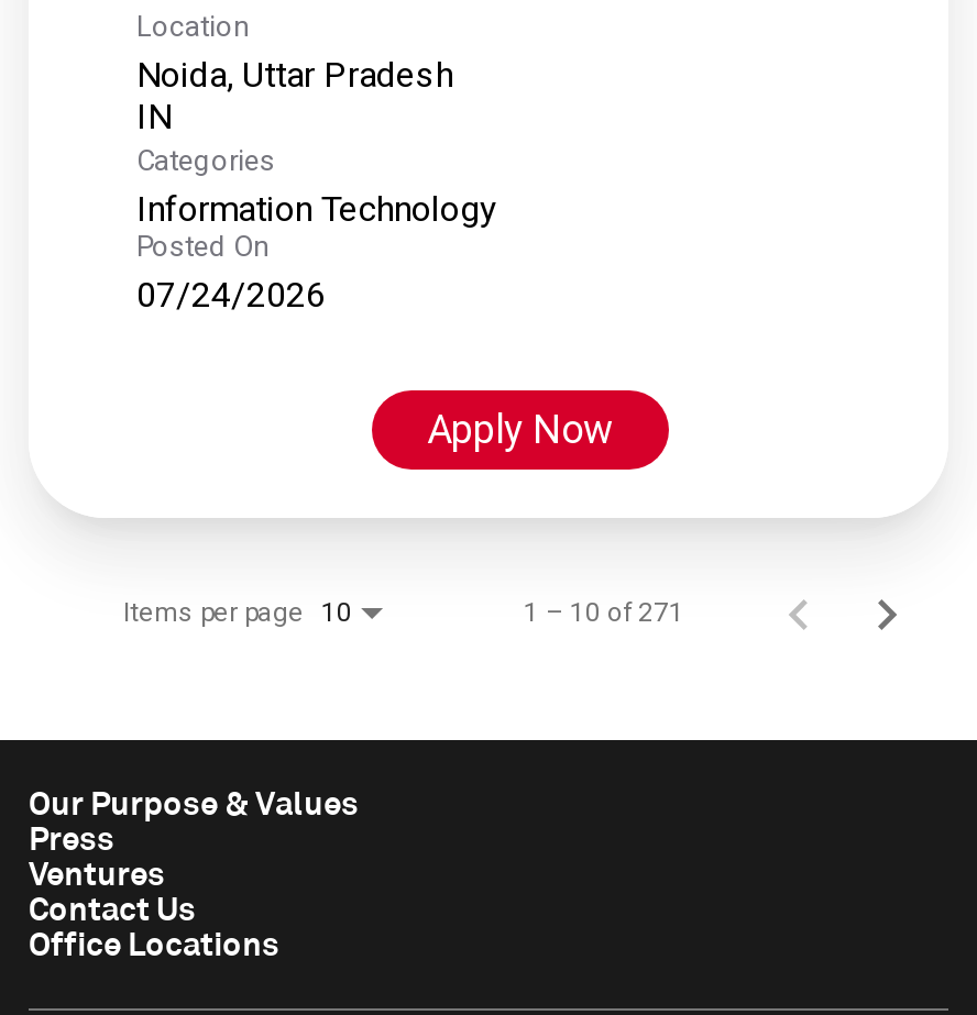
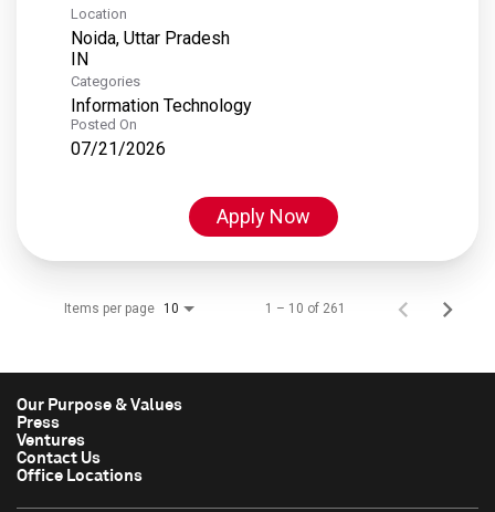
- 07/24/2026
+ 07/21/2026

- 1 – 10 of 271
+ 1 – 10 of 261
